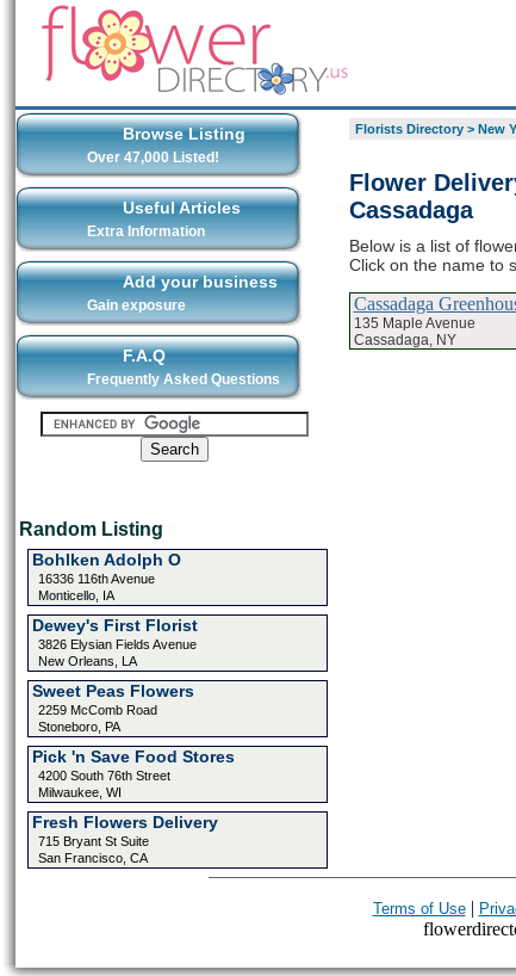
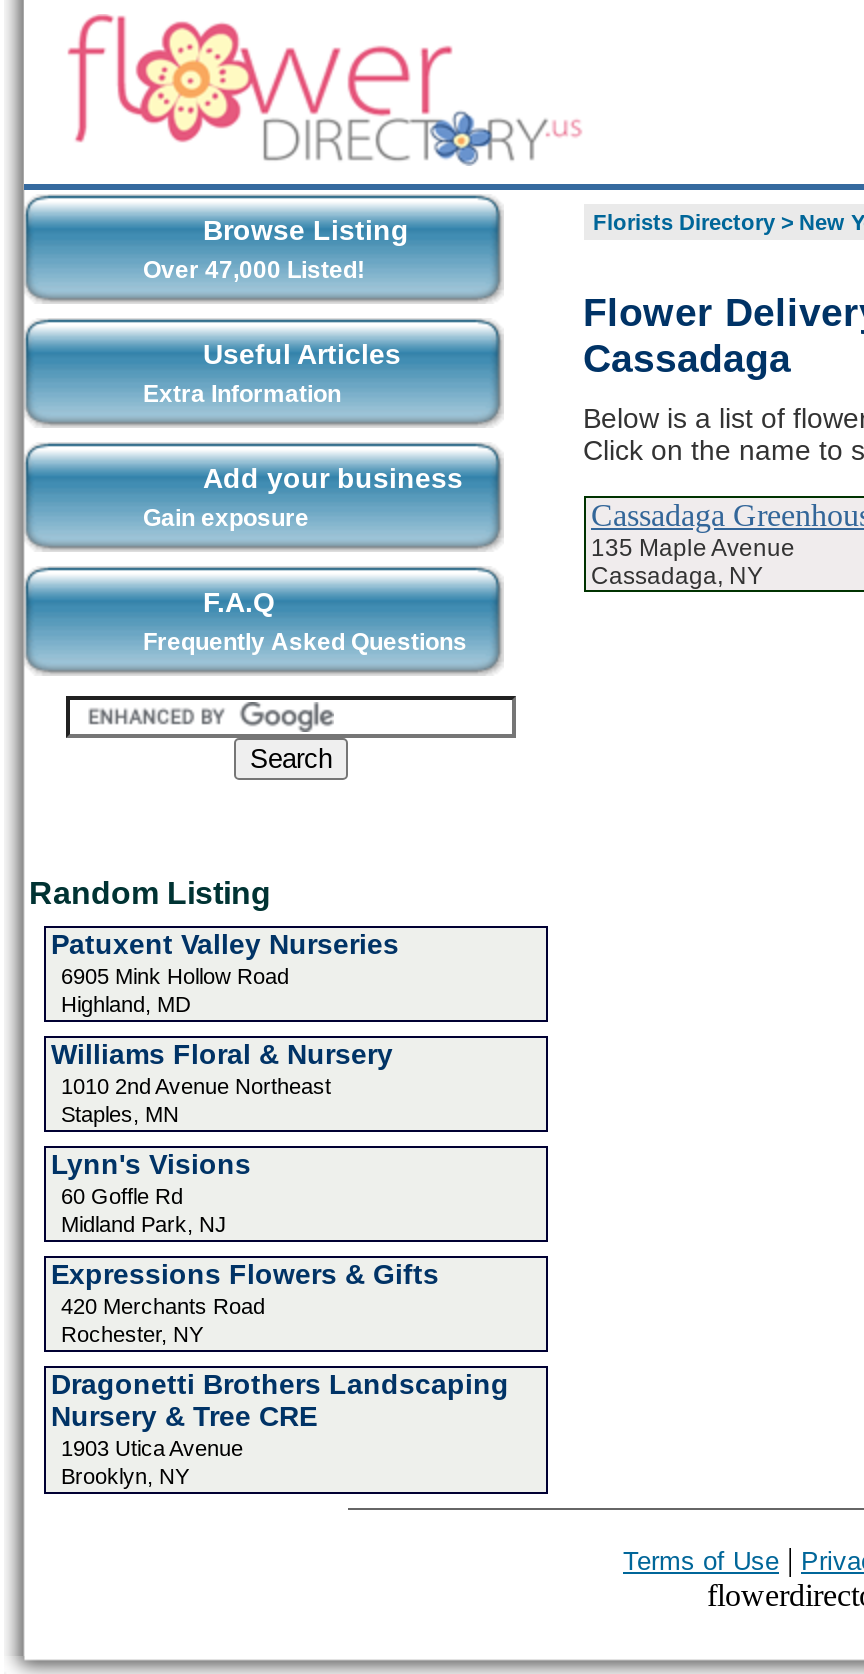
- Bohlken Adolph O
- 16336 116th Avenue
- Monticello, IA
+ Patuxent Valley Nurseries
+ 6905 Mink Hollow Road
+ Highland, MD

- Dewey's First Florist
- 3826 Elysian Fields Avenue
- New Orleans, LA
+ Williams Floral & Nursery
+ 1010 2nd Avenue Northeast
+ Staples, MN

- Sweet Peas Flowers
- 2259 McComb Road
- Stoneboro, PA
+ Lynn's Visions
+ 60 Goffle Rd
+ Midland Park, NJ

- Pick 'n Save Food Stores
- 4200 South 76th Street
- Milwaukee, WI
+ Expressions Flowers & Gifts
+ 420 Merchants Road
+ Rochester, NY

- Fresh Flowers Delivery
- 715 Bryant St Suite
- San Francisco, CA
+ Dragonetti Brothers Landscaping
+ Nursery & Tree CRE
+ 1903 Utica Avenue
+ Brooklyn, NY
